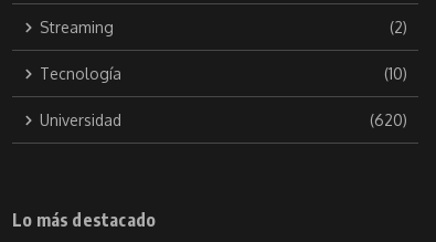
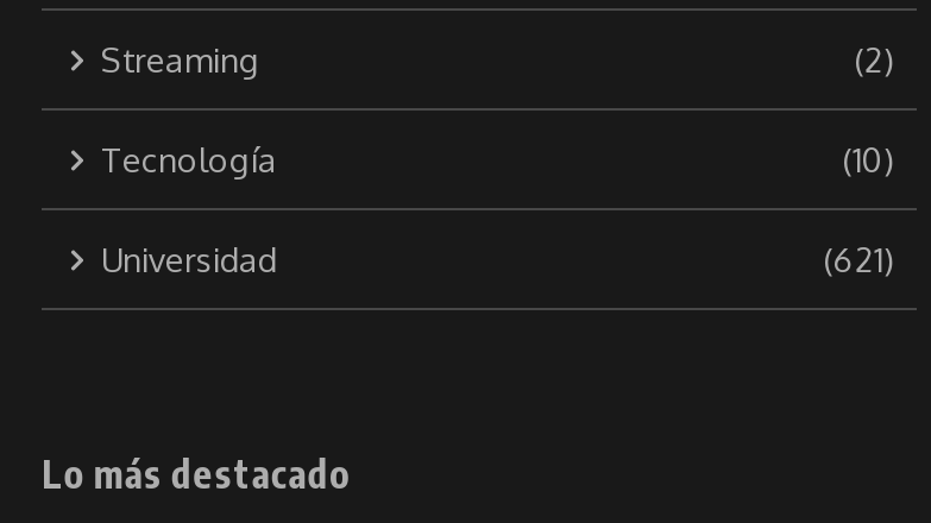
- (620)
+ (621)
